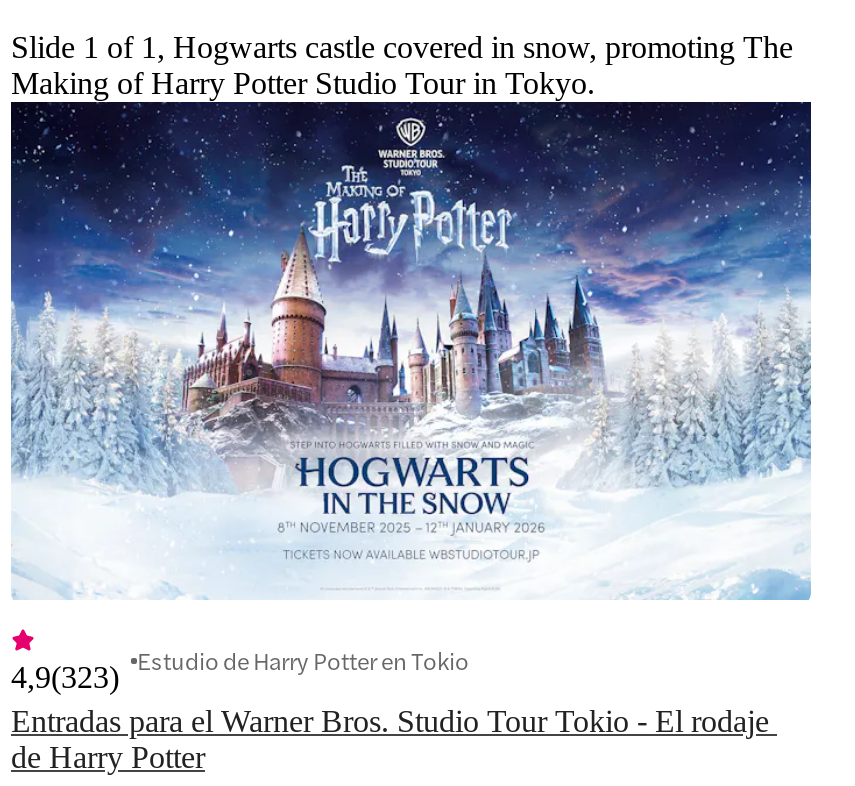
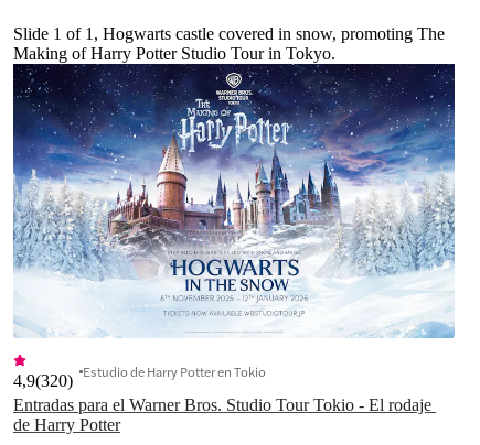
- 4,9(323) Estudio de Harry Potter en Tokio
+ 4,9(320) Estudio de Harry Potter en Tokio
